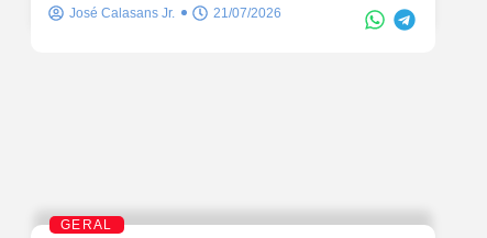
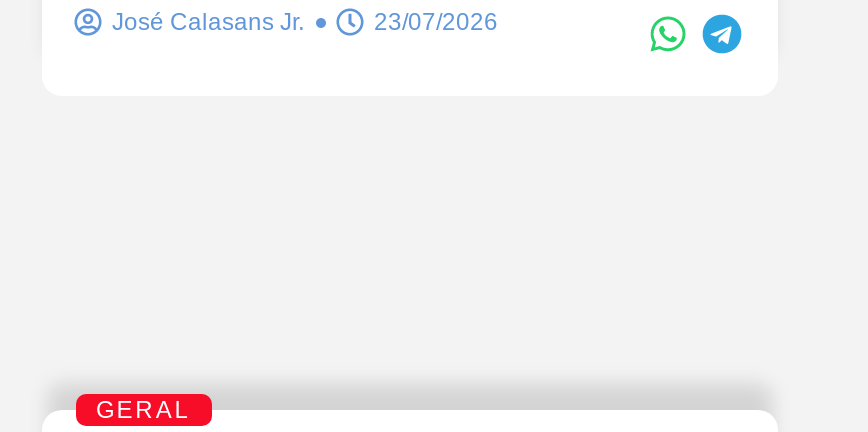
- 21/07/2026
+ 23/07/2026
